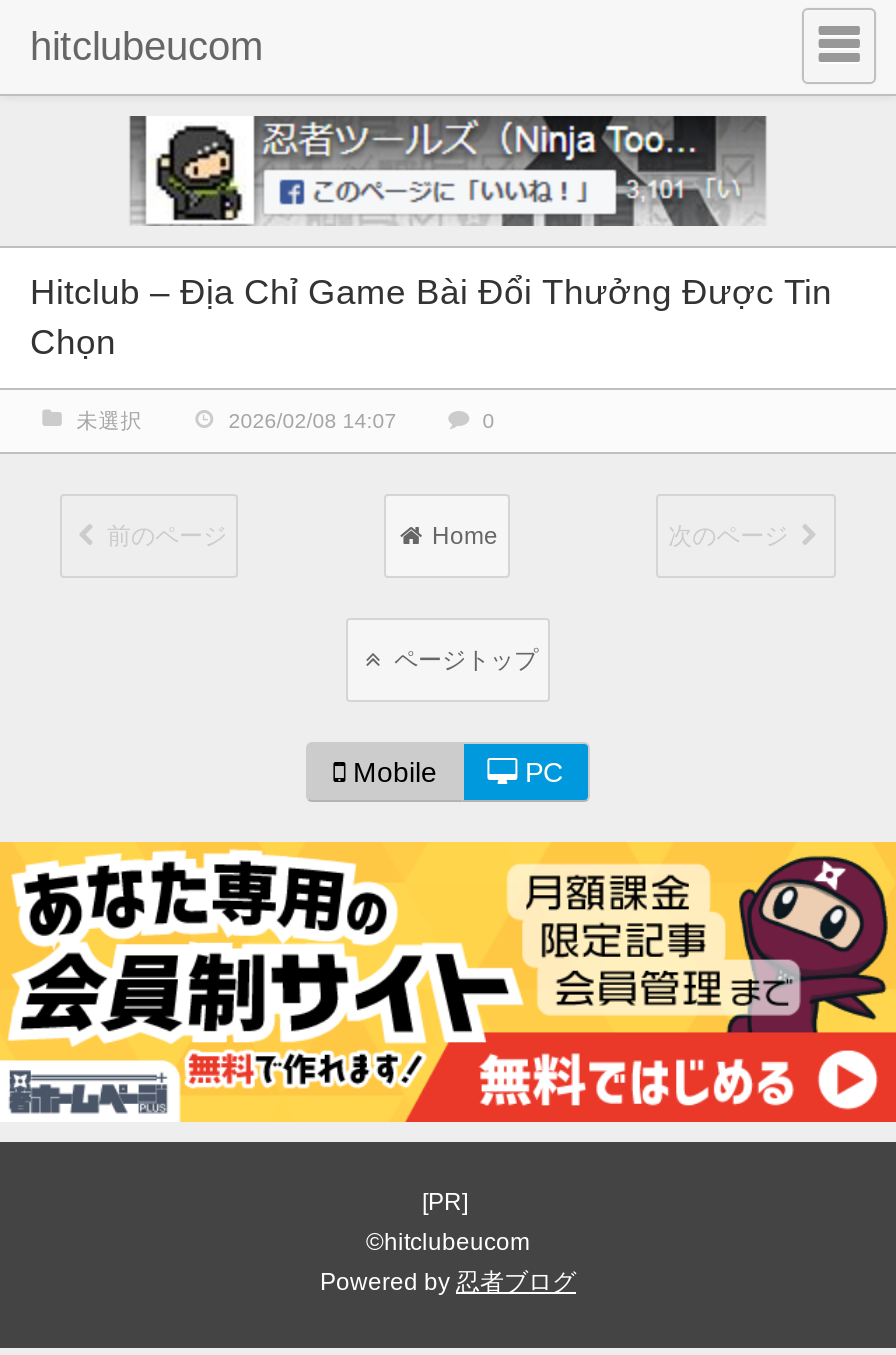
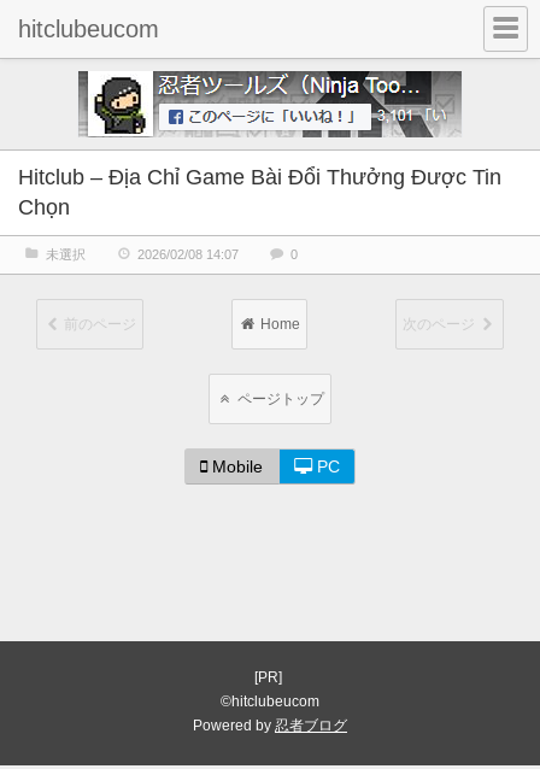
- [image]
